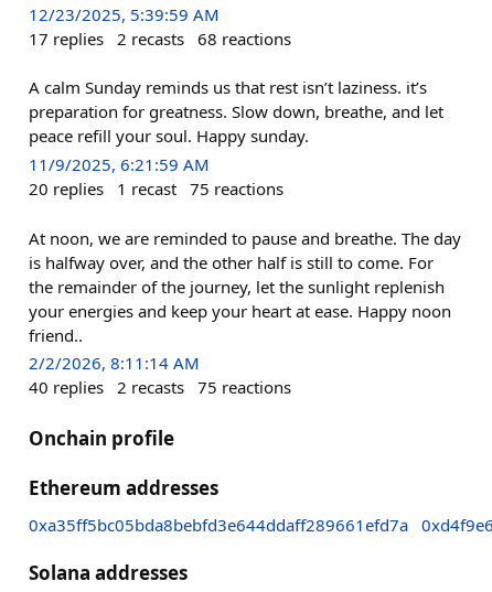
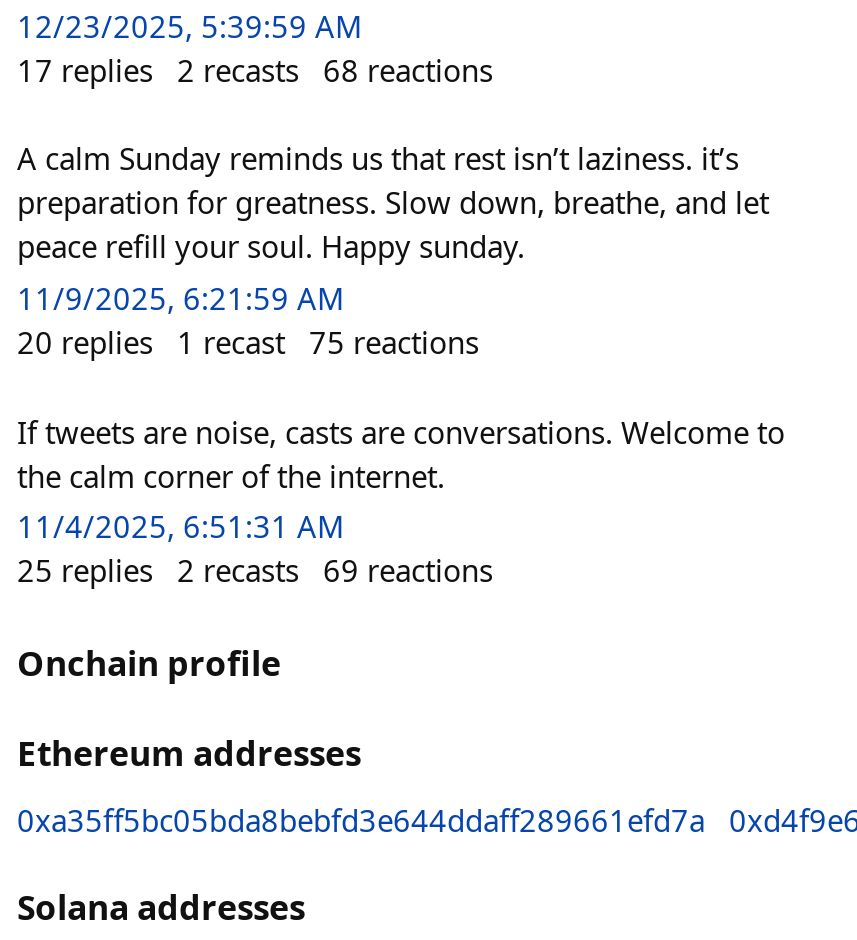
- At noon, we are reminded to pause and breathe. The day
- is halfway over, and the other half is still to come. For
- the remainder of the journey, let the sunlight replenish
- your energies and keep your heart at ease. Happy noon
- friend..
- 2/2/2026, 8:11:14 AM
- 40 replies 2 recasts 75 reactions
+ If tweets are noise, casts are conversations. Welcome to
+ the calm corner of the internet.
+ 11/4/2025, 6:51:31 AM
+ 25 replies 2 recasts 69 reactions
